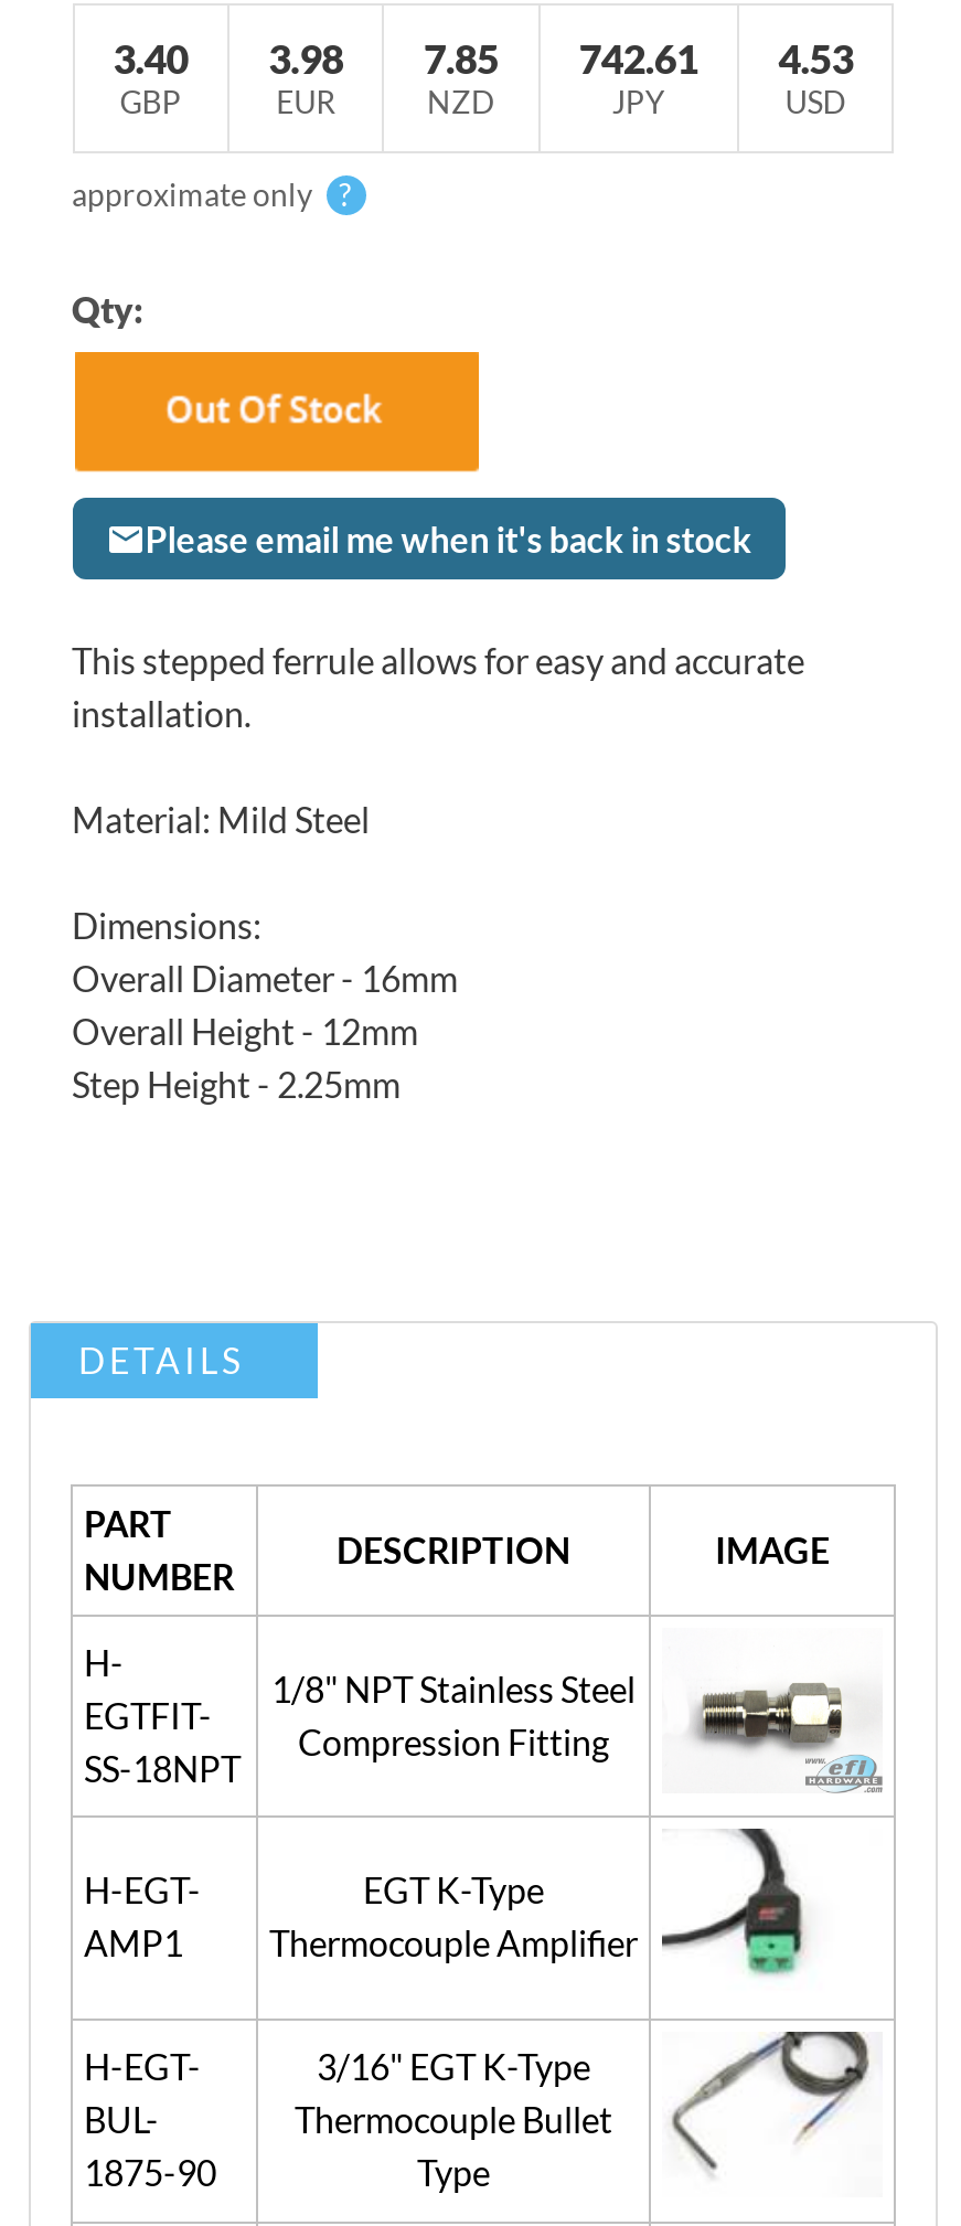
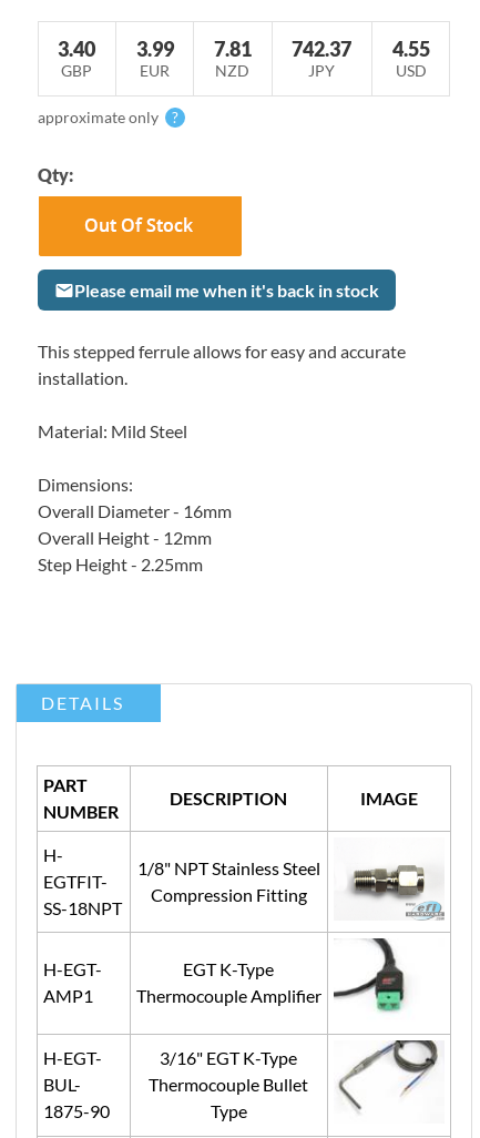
- 3.98
+ 3.99

- 7.85
+ 7.81

- 742.61
+ 742.37

- 4.53
+ 4.55
